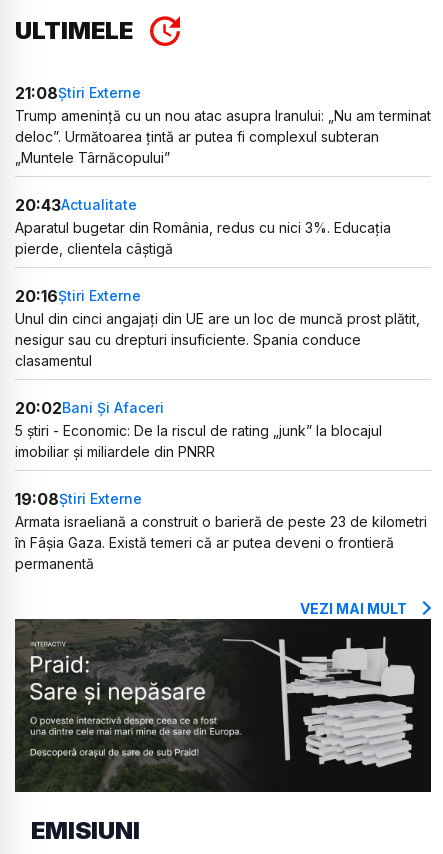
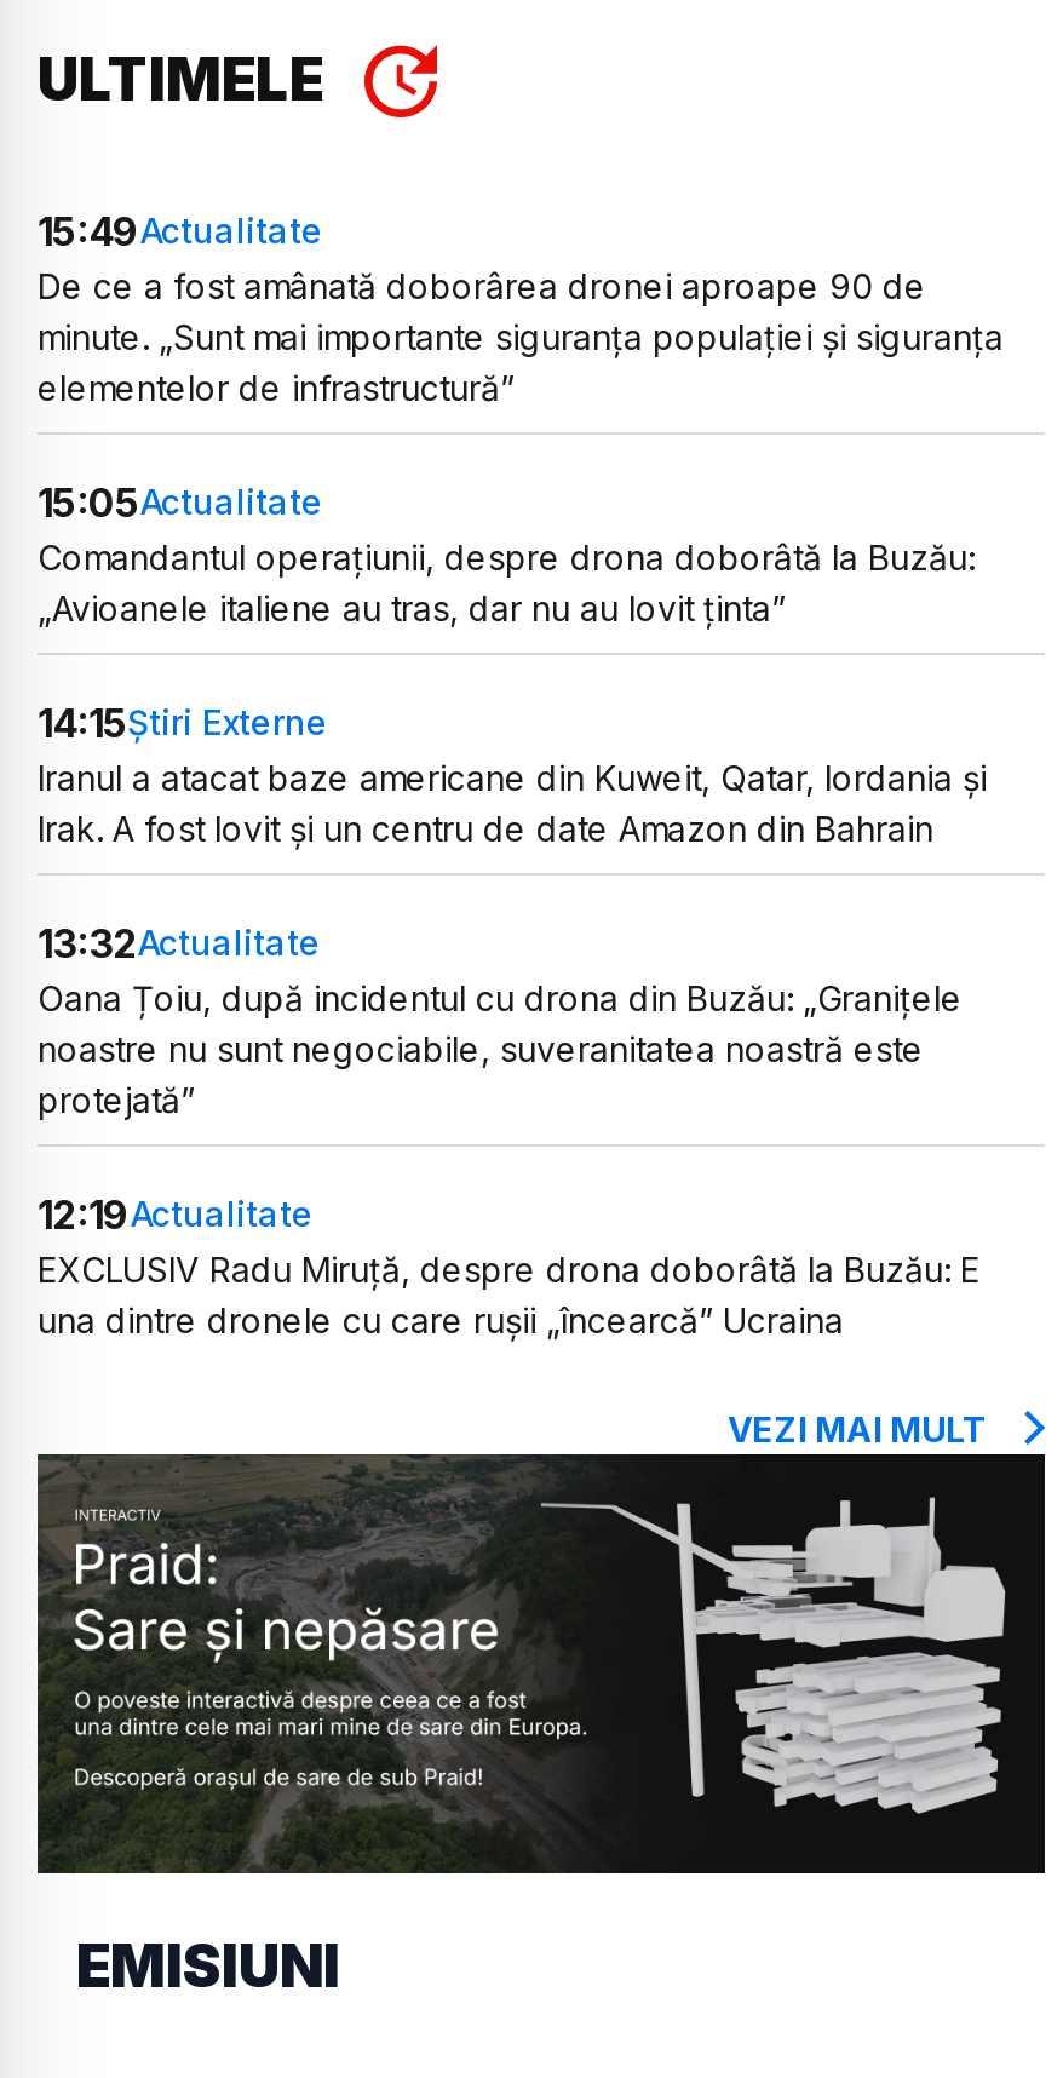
- 21:08Știri Externe
- Trump amenință cu un nou atac asupra Iranului: „Nu am terminat
- deloc”. Următoarea țintă ar putea fi complexul subteran
- „Muntele Târnăcopului”
+ 15:49Actualitate
+ De ce a fost amânată doborârea dronei aproape 90 de
+ minute. „Sunt mai importante siguranţa populaţiei şi siguranţa
+ elementelor de infrastructură”

- 20:43Actualitate
- Aparatul bugetar din România, redus cu nici 3%. Educația
- pierde, clientela câștigă
+ 15:05Actualitate
+ Comandantul operațiunii, despre drona doborâtă la Buzău:
+ „Avioanele italiene au tras, dar nu au lovit ținta”

- 20:16Știri Externe
- Unul din cinci angajați din UE are un loc de muncă prost plătit,
- nesigur sau cu drepturi insuficiente. Spania conduce
- clasamentul
+ 14:15Știri Externe
+ Iranul a atacat baze americane din Kuweit, Qatar, Iordania și
+ Irak. A fost lovit și un centru de date Amazon din Bahrain

- 20:02Bani Și Afaceri
- 5 știri - Economic: De la riscul de rating „junk” la blocajul
- imobiliar și miliardele din PNRR
+ 13:32Actualitate
+ Oana Țoiu, după incidentul cu drona din Buzău: „Granițele
+ noastre nu sunt negociabile, suveranitatea noastră este
+ protejată”

- 19:08Știri Externe
- Armata israeliană a construit o barieră de peste 23 de kilometri
- în Fâșia Gaza. Există temeri că ar putea deveni o frontieră
- permanentă
+ 12:19Actualitate
+ EXCLUSIV Radu Miruță, despre drona doborâtă la Buzău: E
+ una dintre dronele cu care rușii „încearcă” Ucraina
